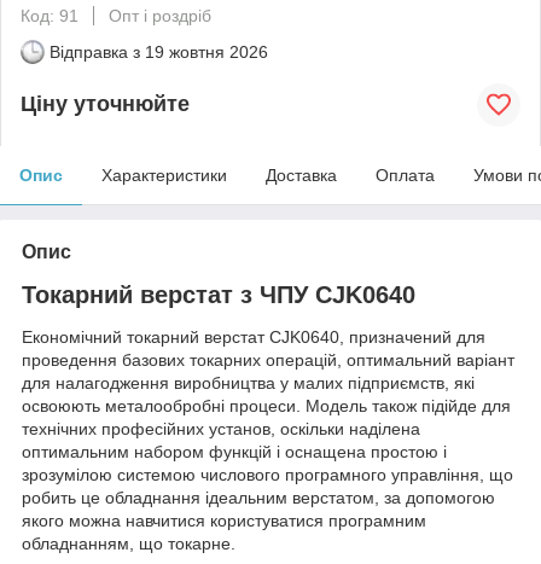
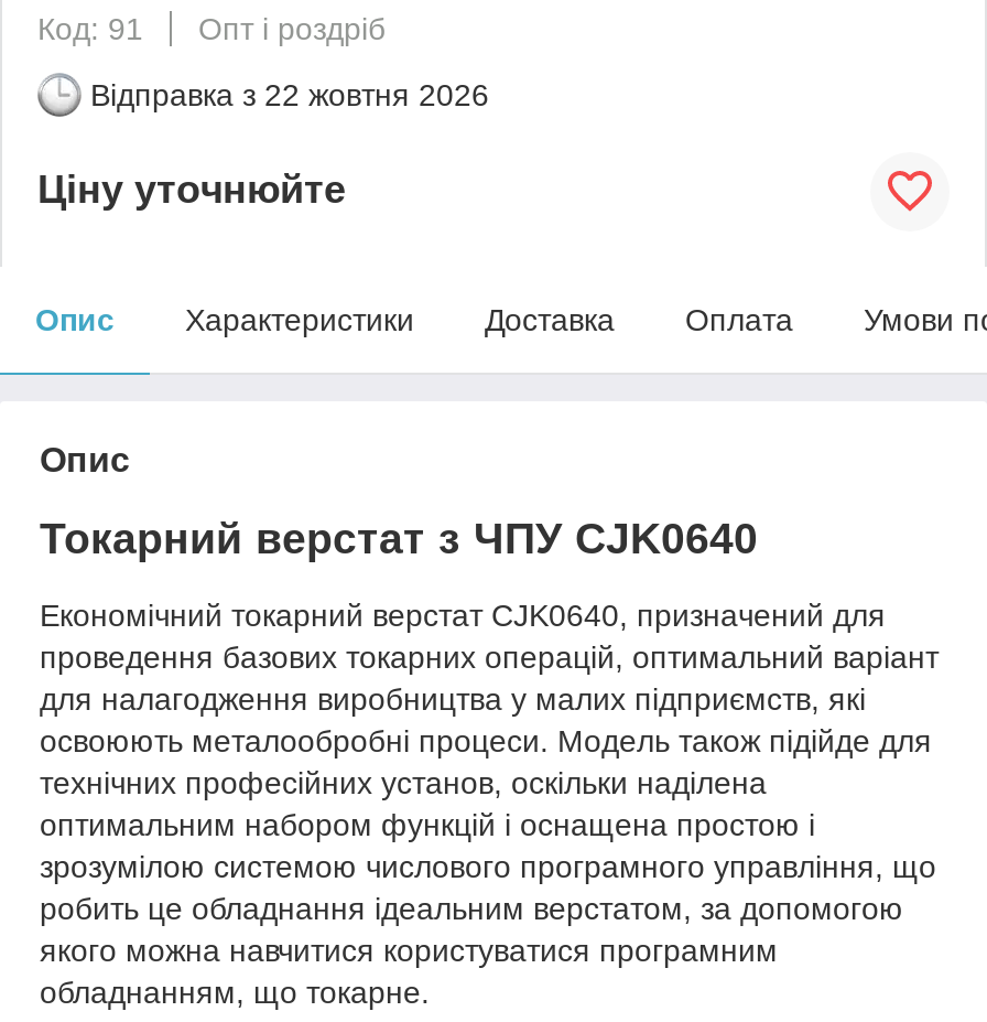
- Відправка з 19 жовтня 2026
+ Відправка з 22 жовтня 2026
